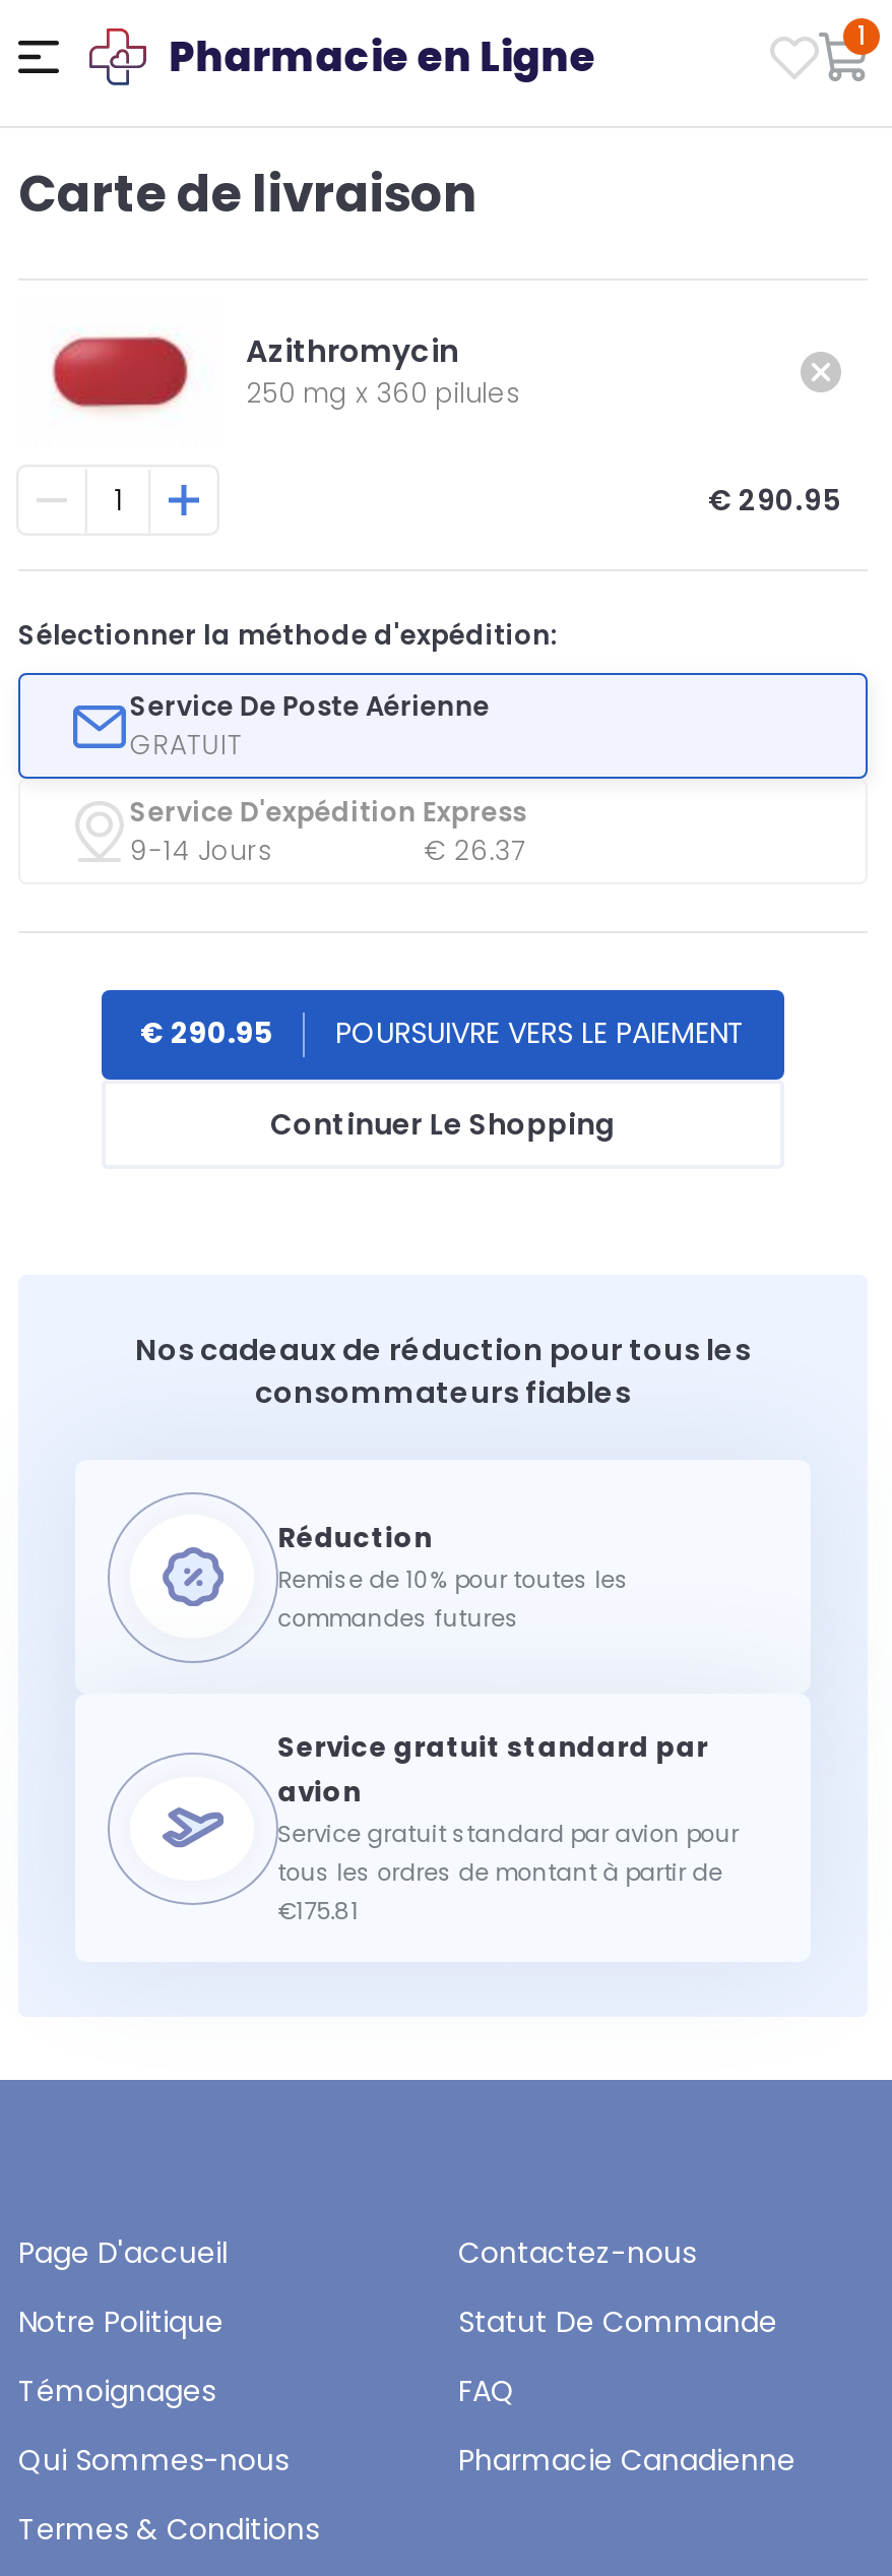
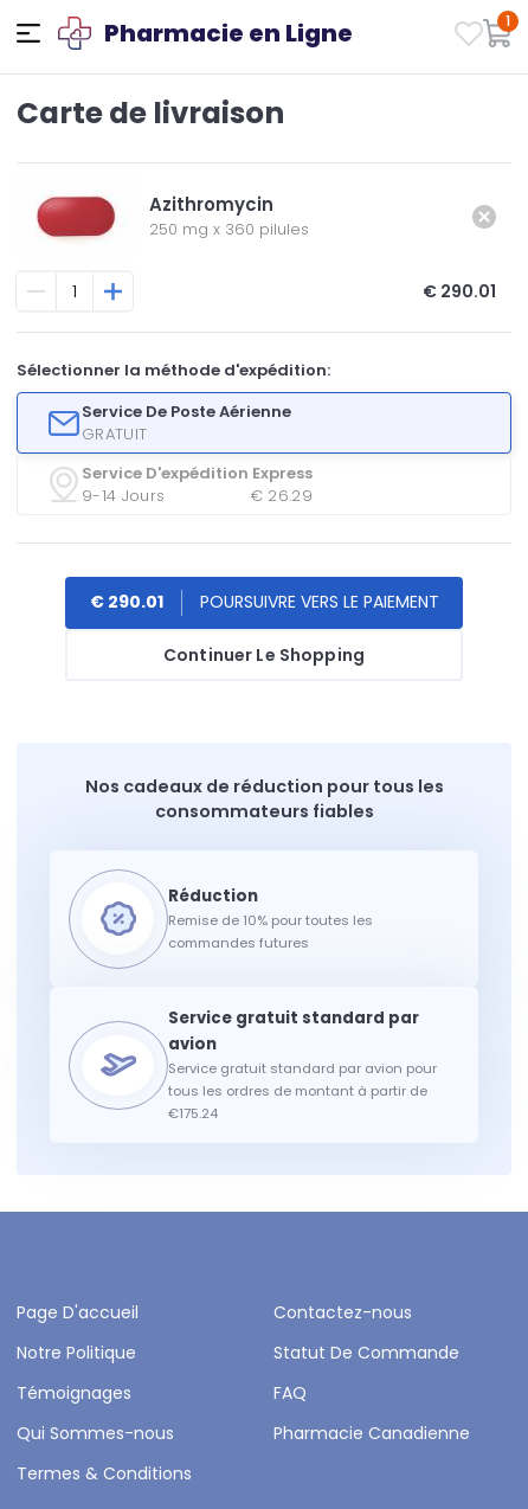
- € 290.95
+ € 290.01

- € 26.37
+ € 26.29

- € 290.95
+ € 290.01

- €175.81
+ €175.24
